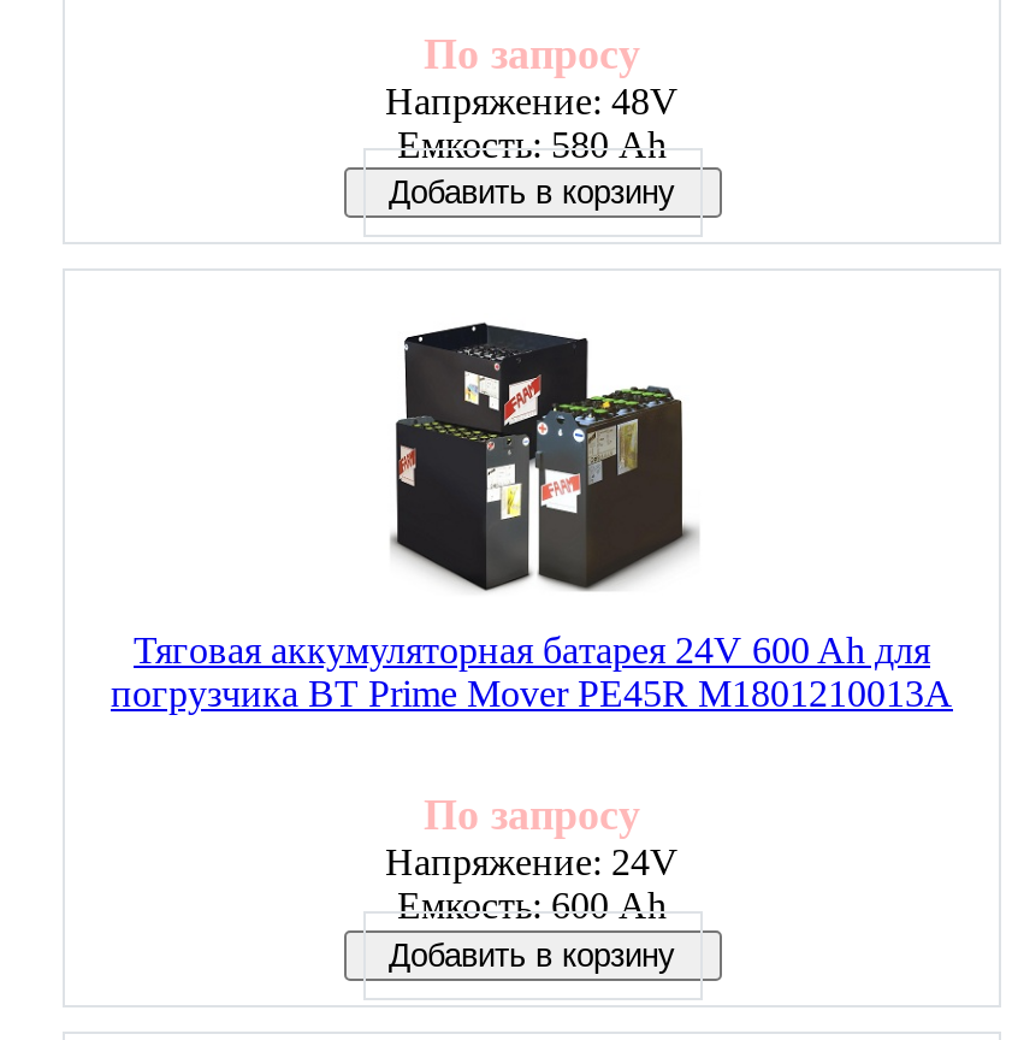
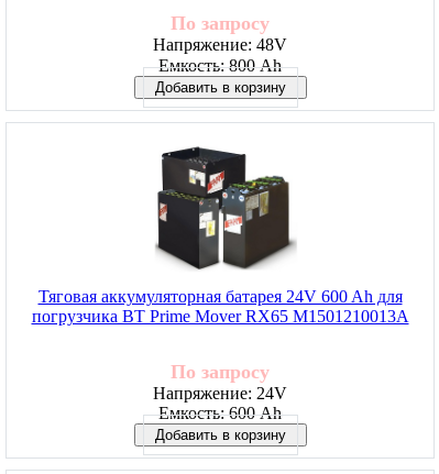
- Емкость: 580 Ah
+ Емкость: 800 Ah

- погрузчика BT Prime Mover PE45R M1801210013A
+ погрузчика BT Prime Mover RX65 M1501210013A
